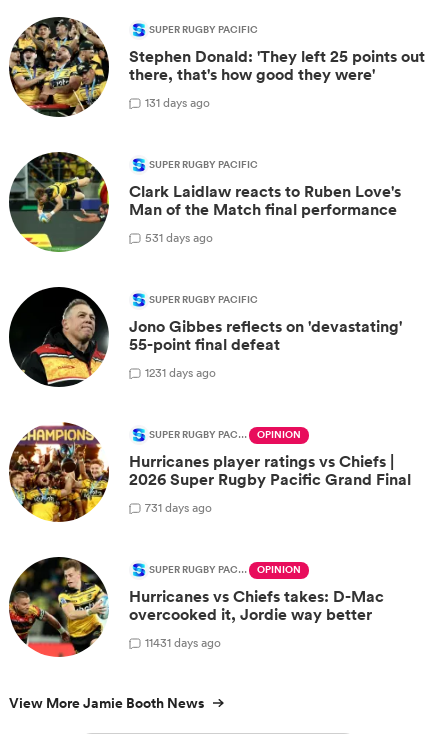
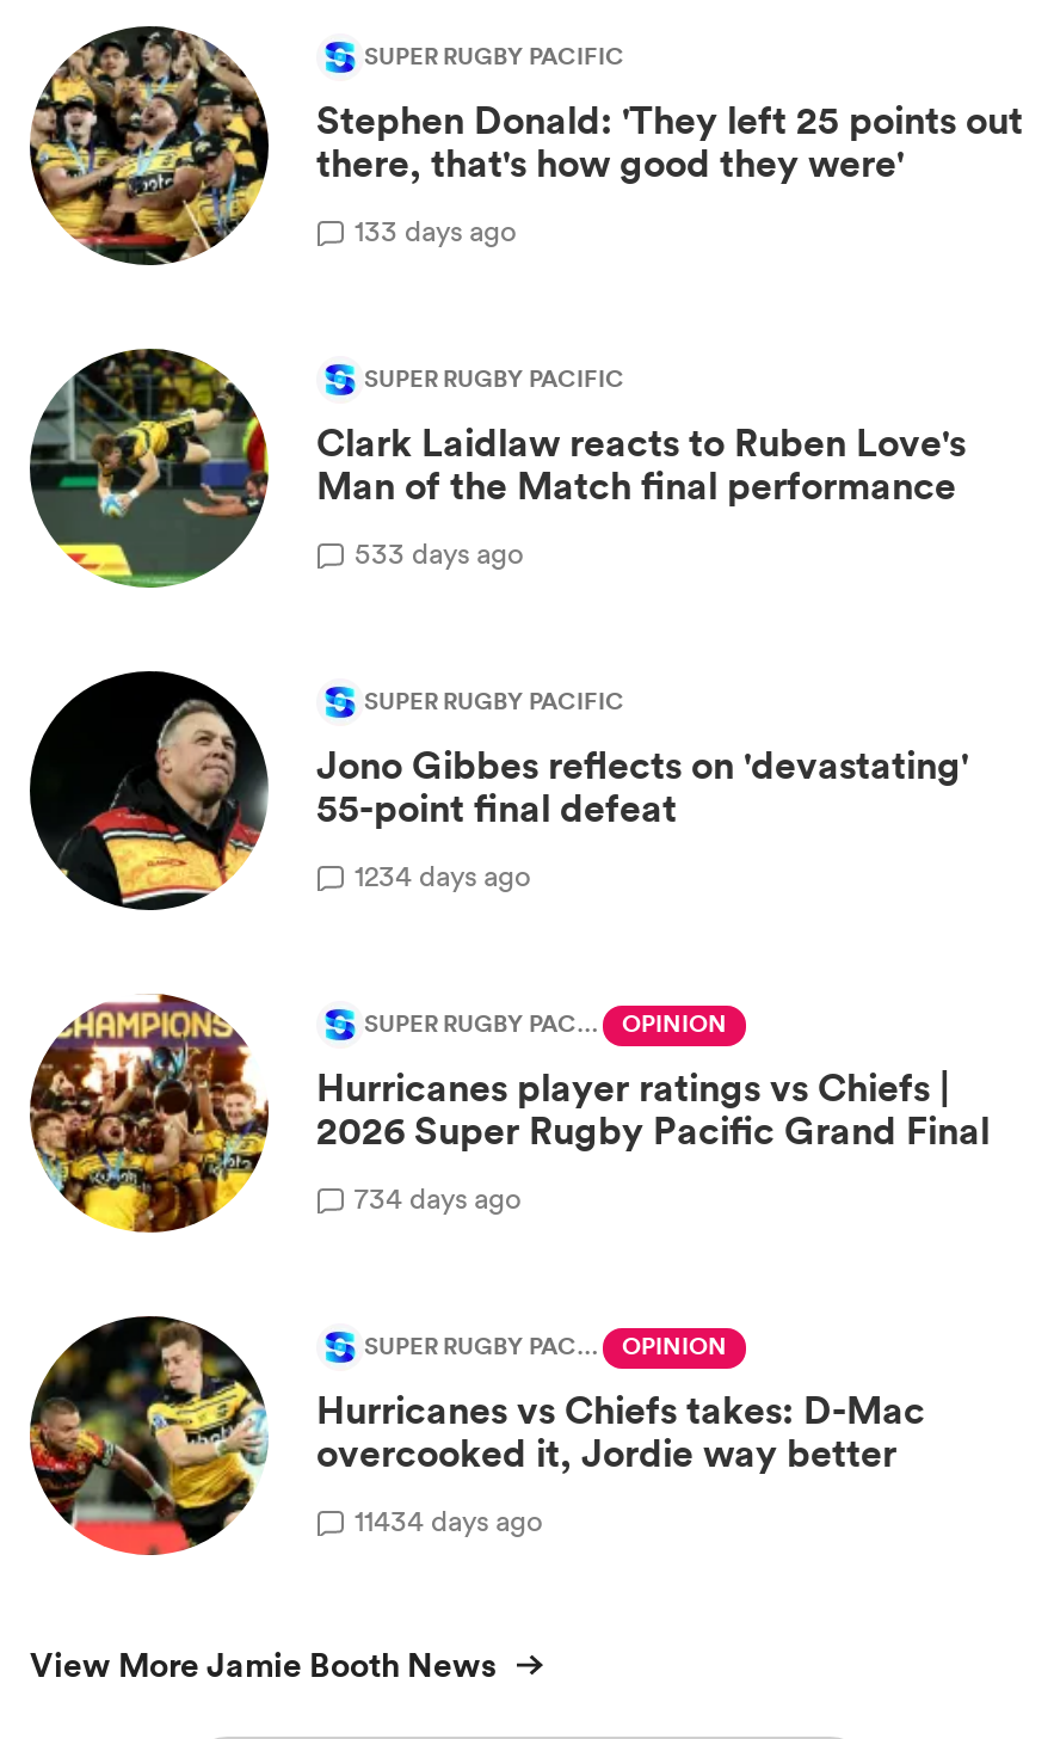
- 131 days ago
+ 133 days ago

- 531 days ago
+ 533 days ago

- 1231 days ago
+ 1234 days ago

- 731 days ago
+ 734 days ago

- 11431 days ago
+ 11434 days ago
